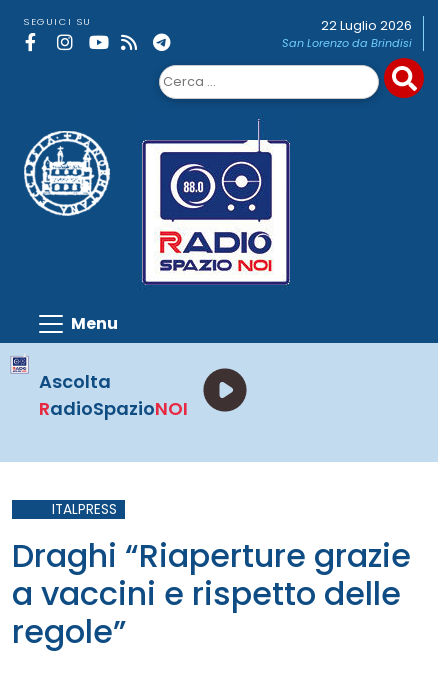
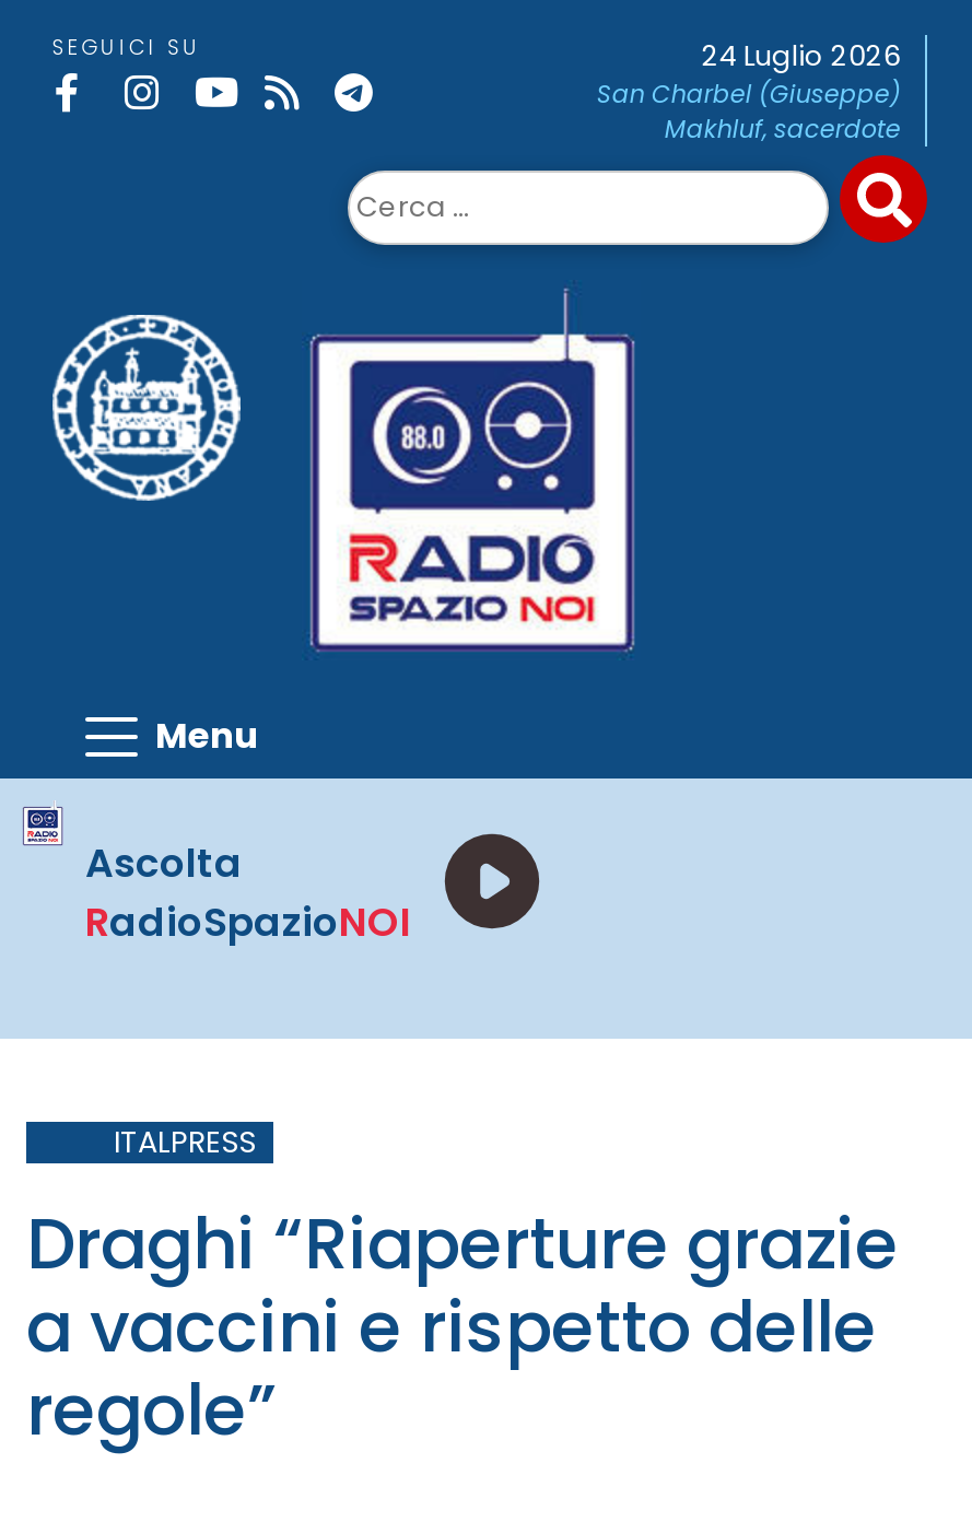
- 22 Luglio 2026
- San Lorenzo da Brindisi
+ 24 Luglio 2026
+ San Charbel (Giuseppe)
+ Makhluf, sacerdote
